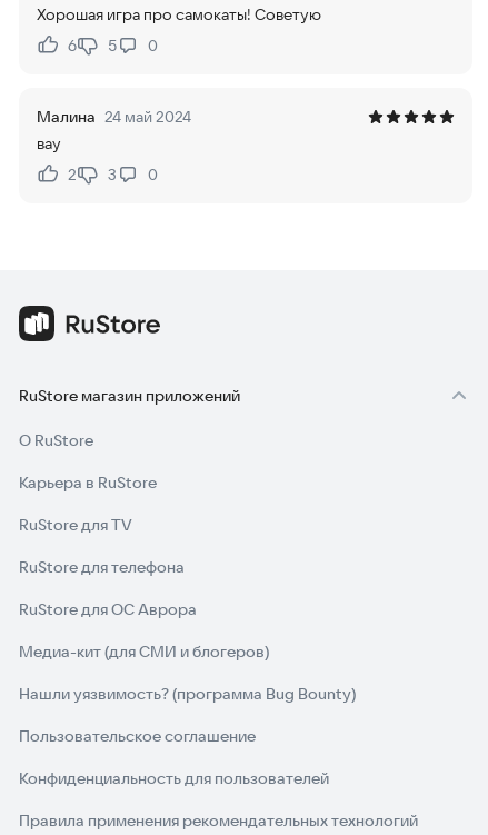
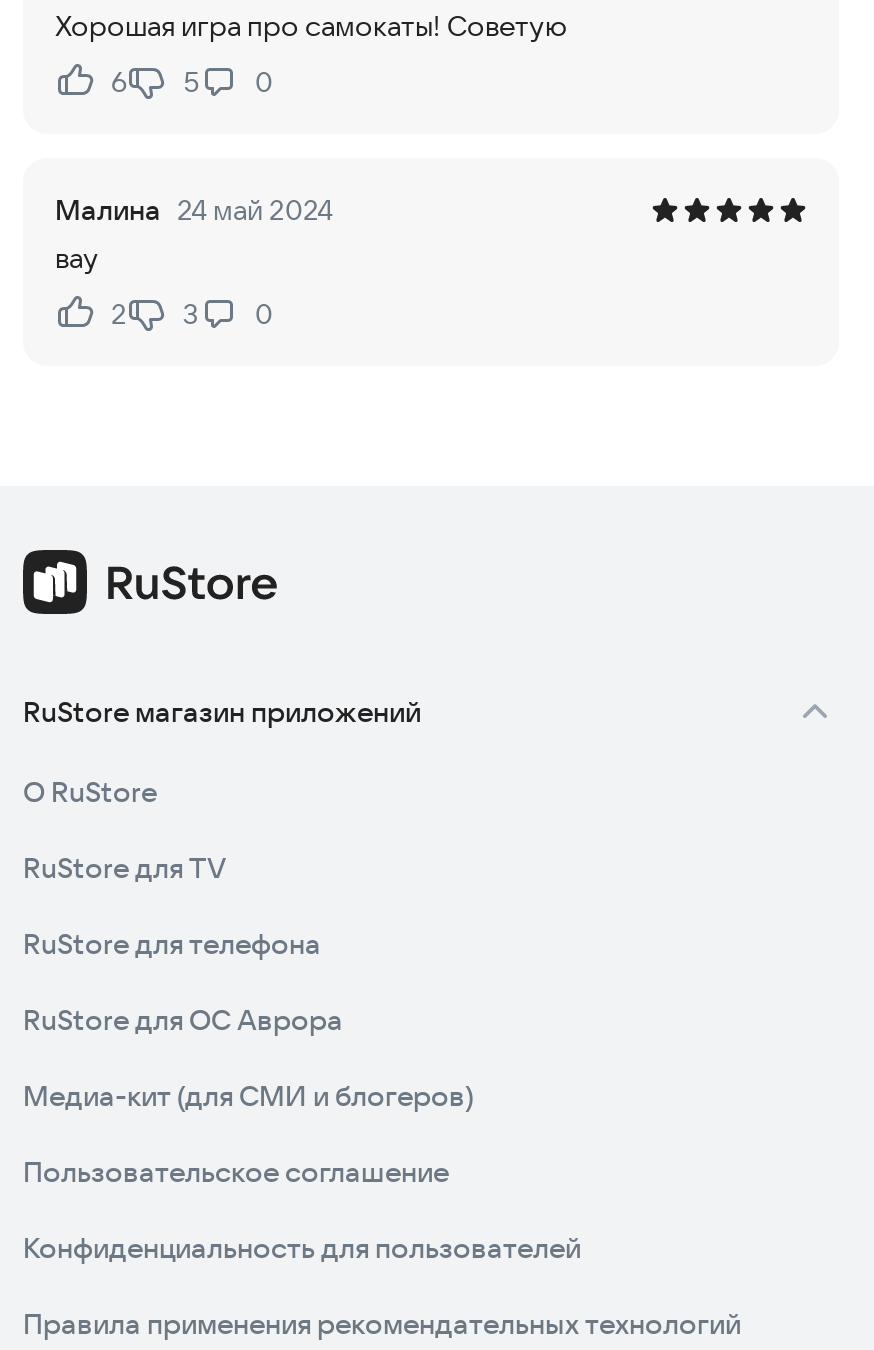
- Карьера в RuStore

- Нашли уязвимость? (программа Bug Bounty)
